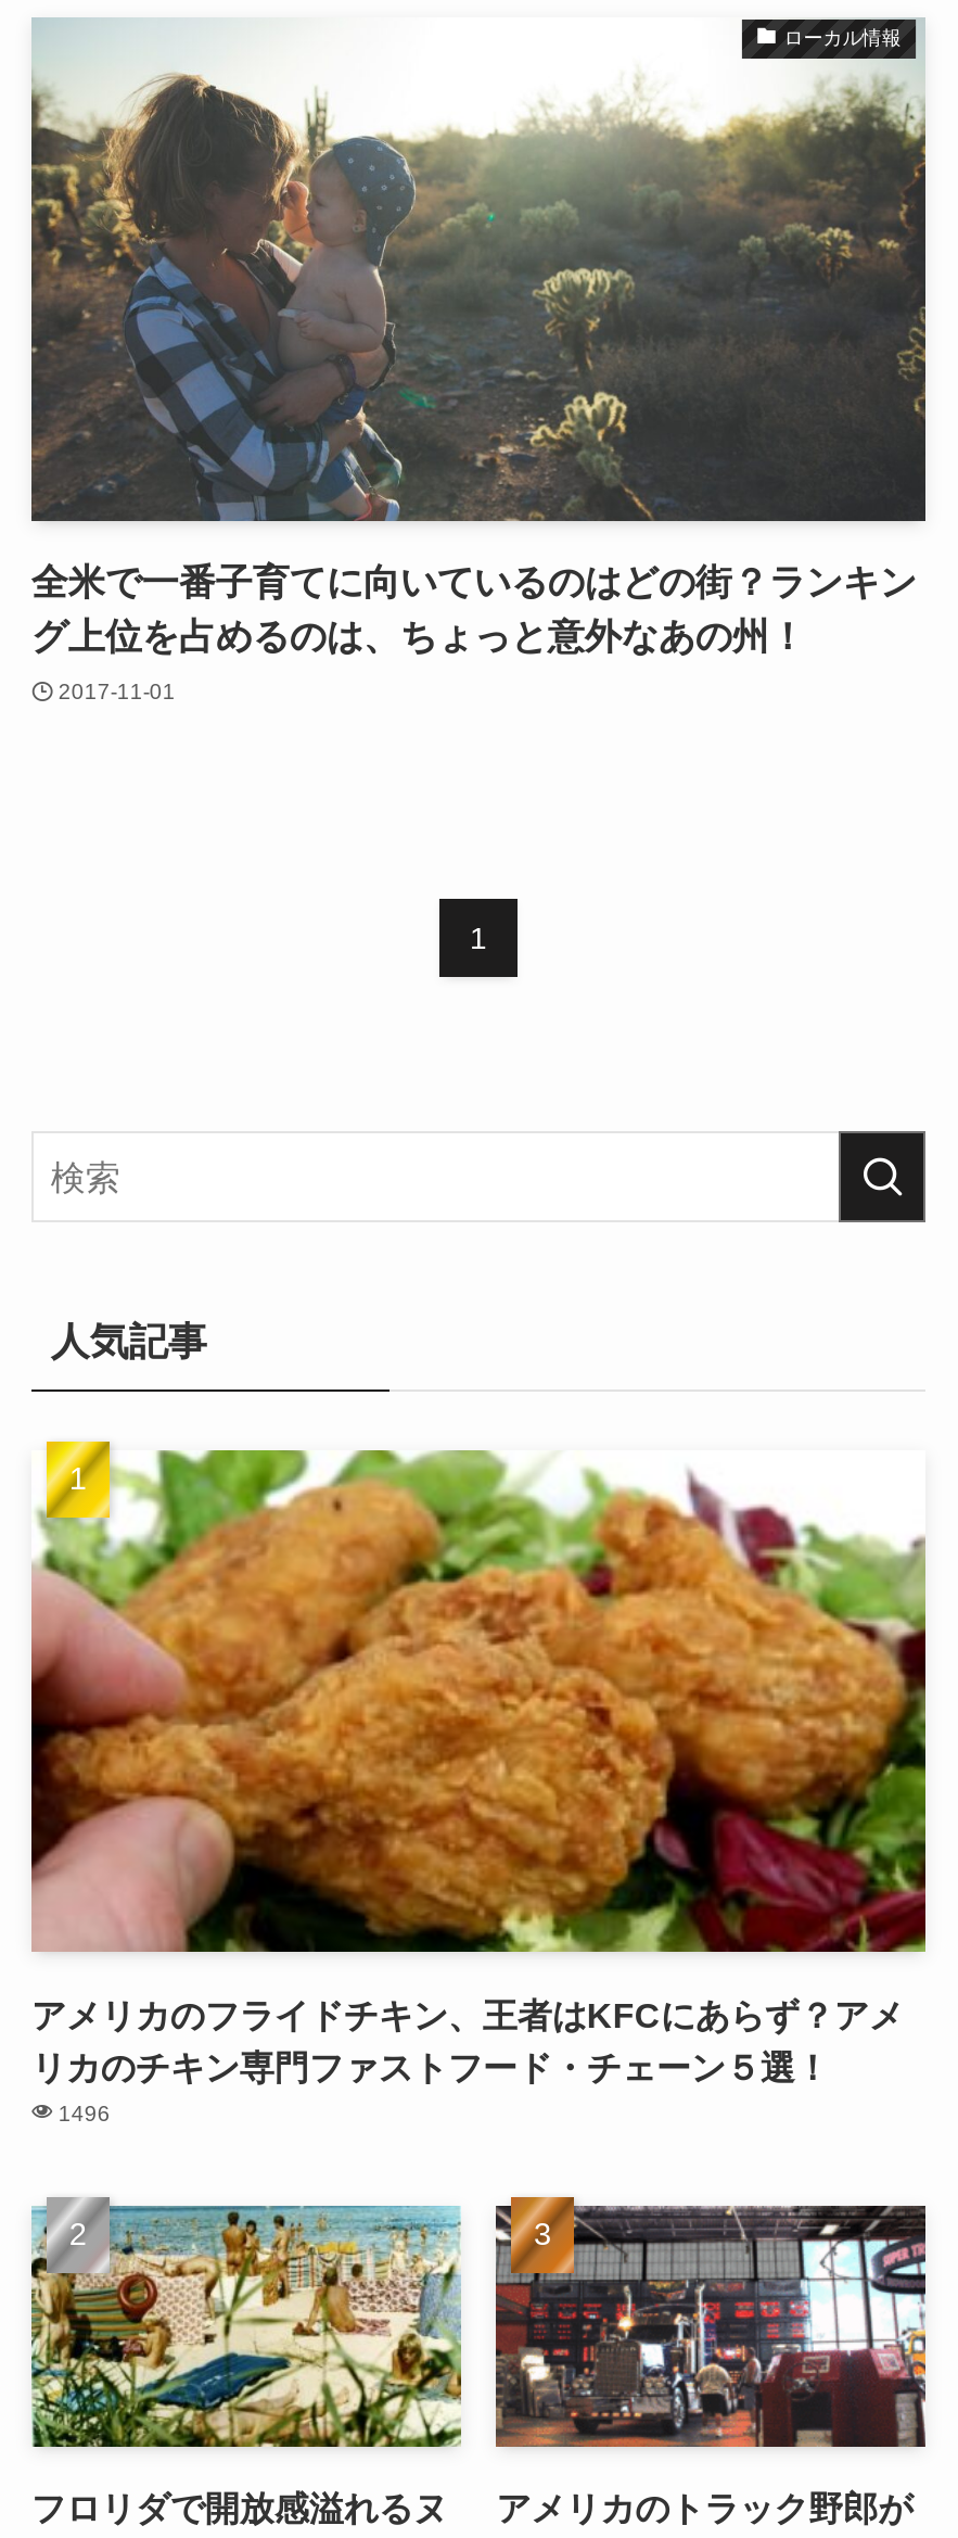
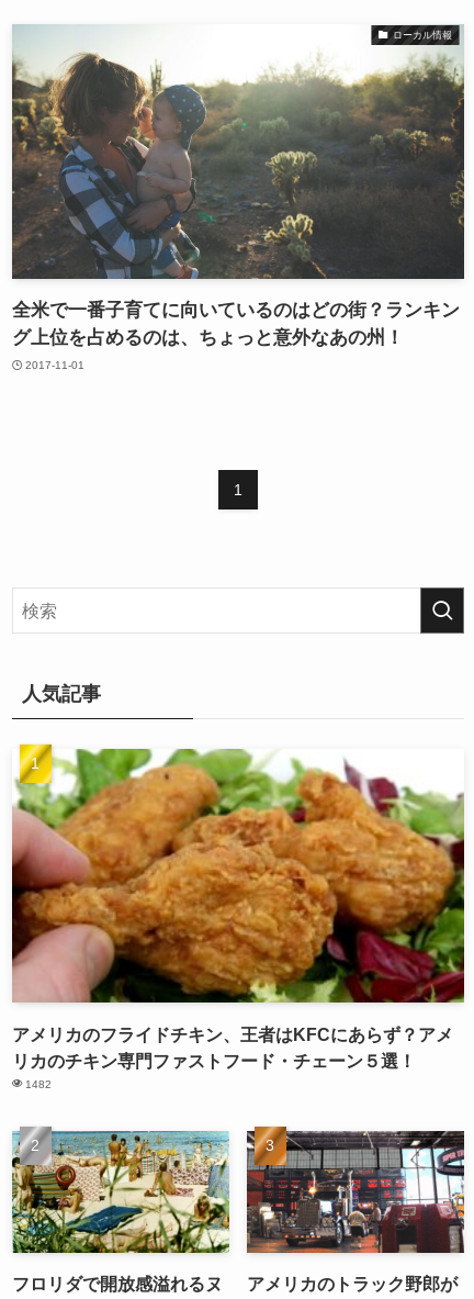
- 1496
+ 1482
